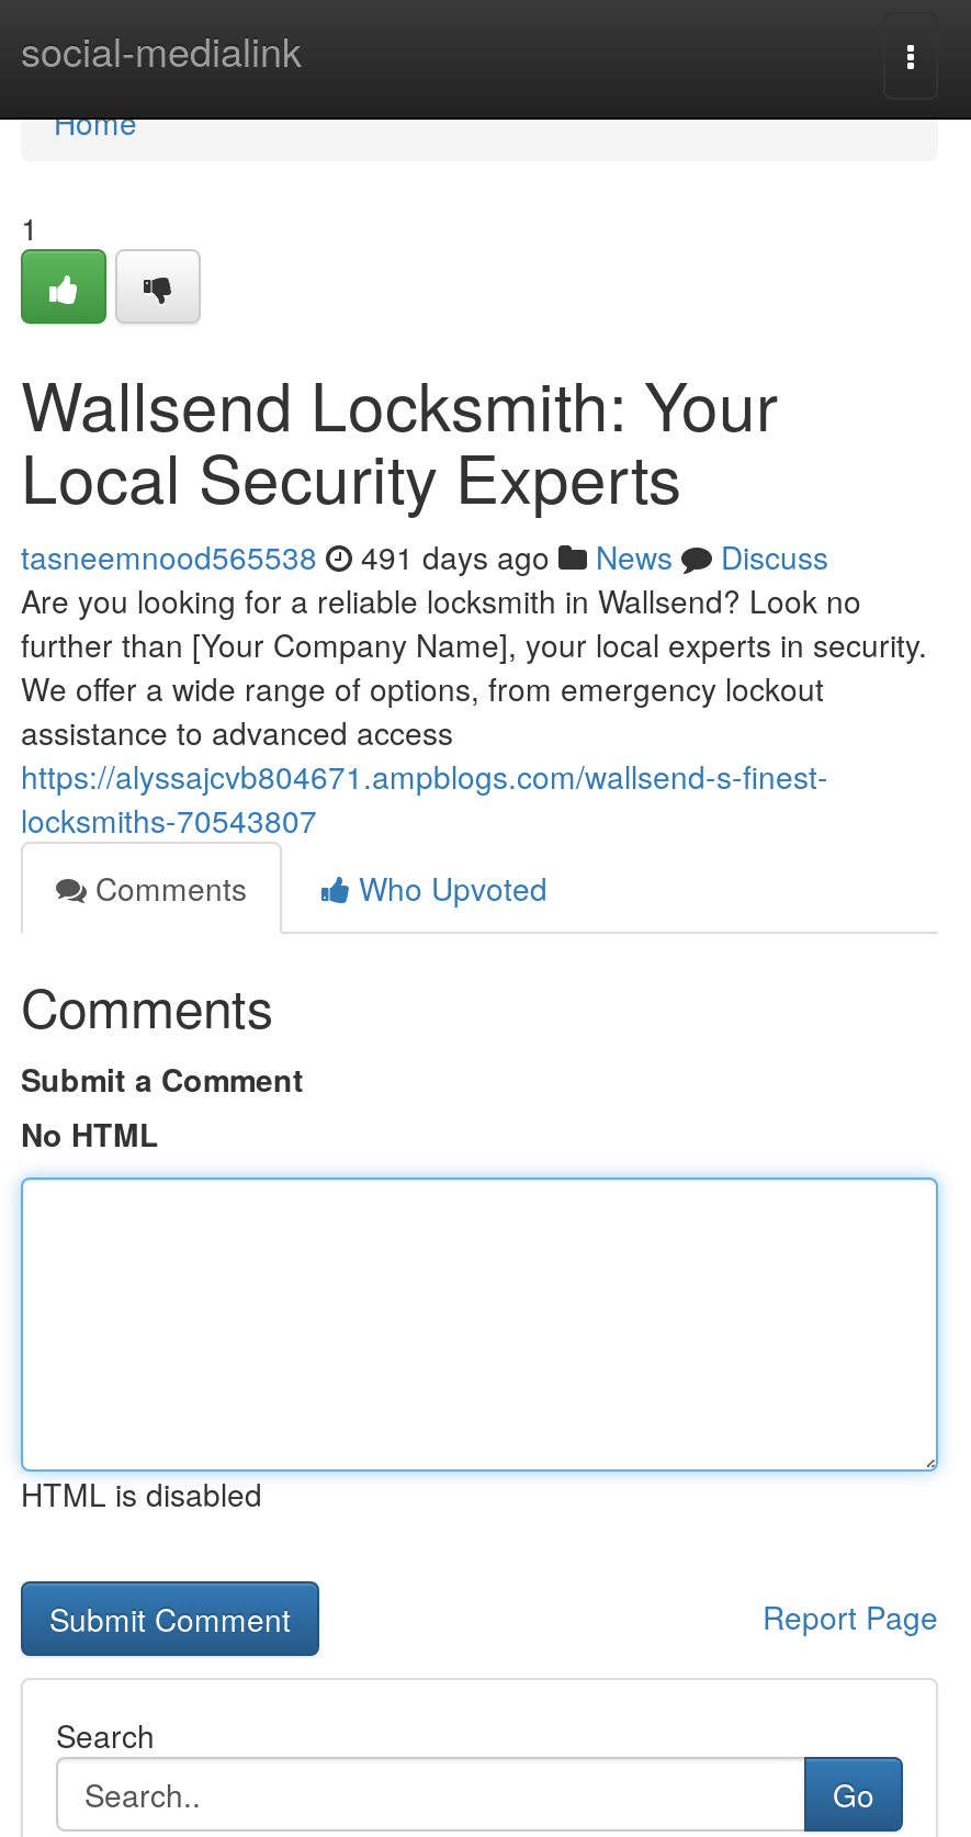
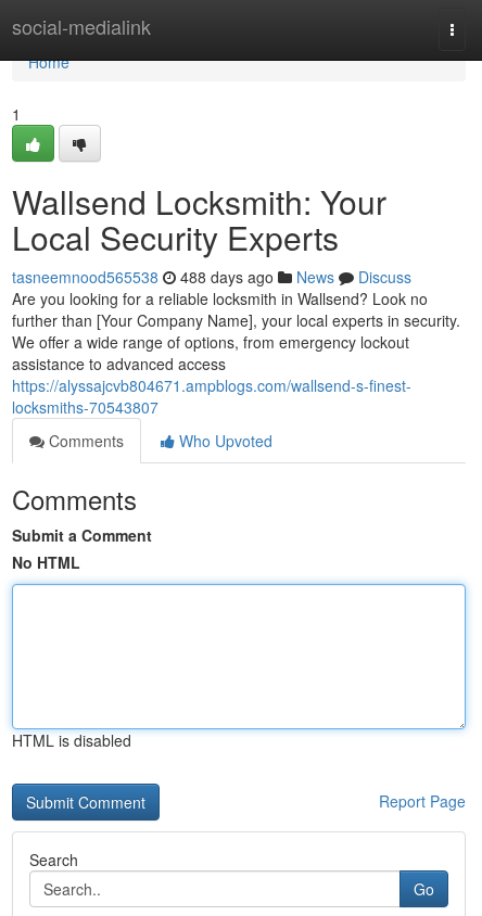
- tasneemnood565538 491 days ago News Discuss
+ tasneemnood565538 488 days ago News Discuss
